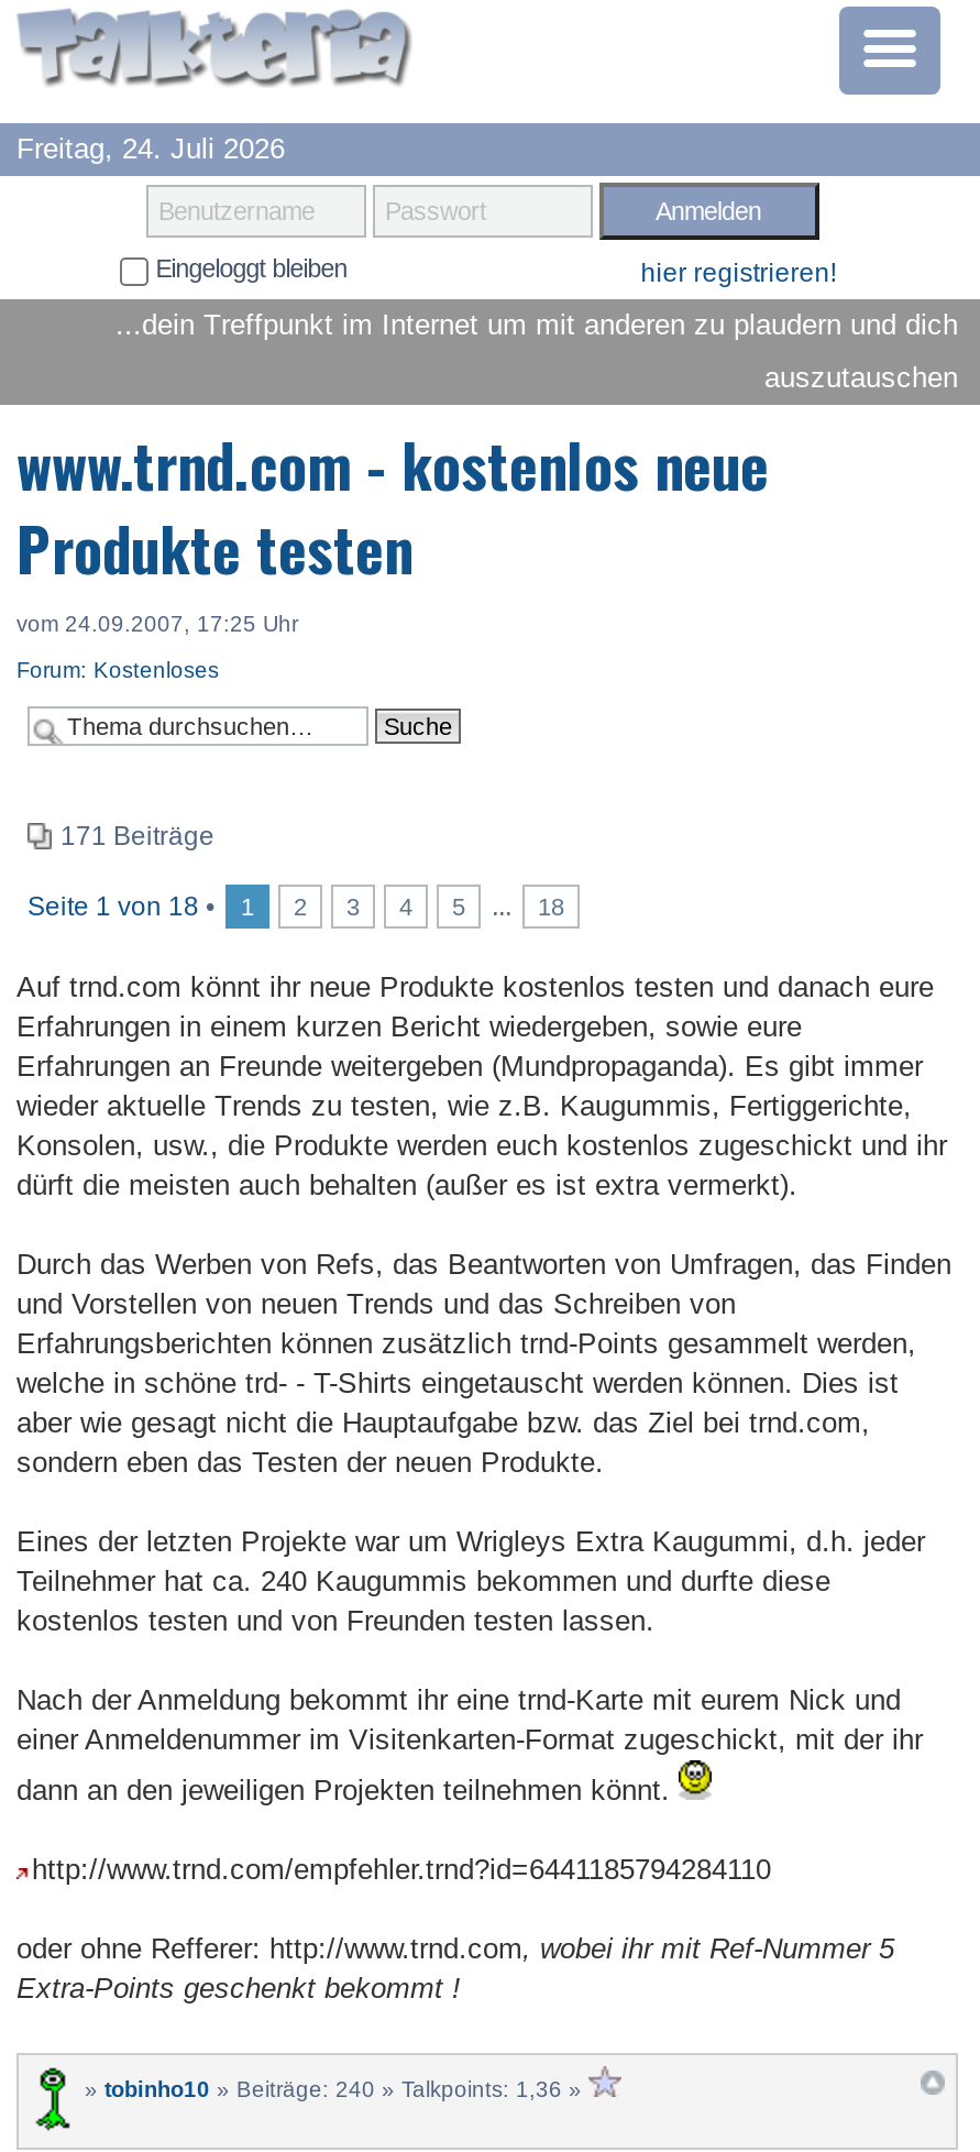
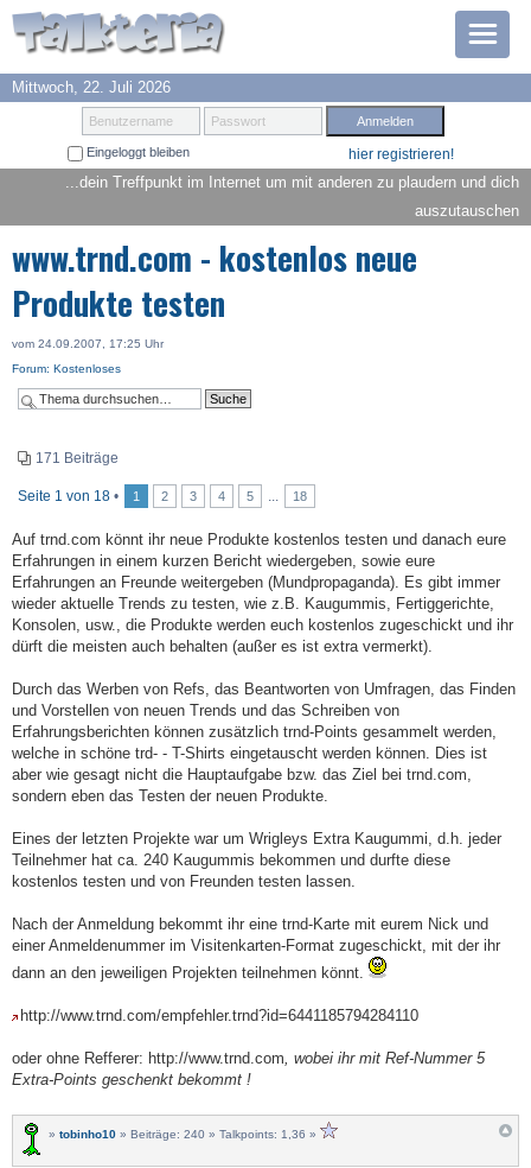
- Freitag, 24. Juli 2026
+ Mittwoch, 22. Juli 2026
